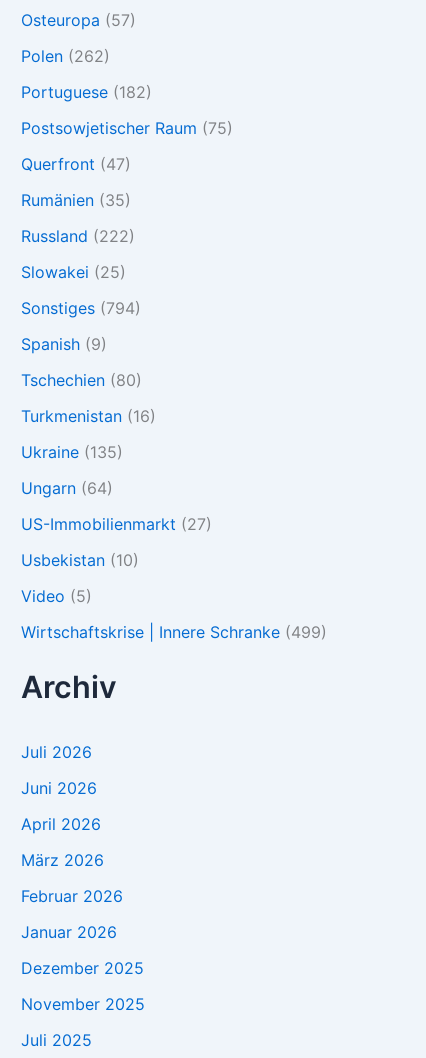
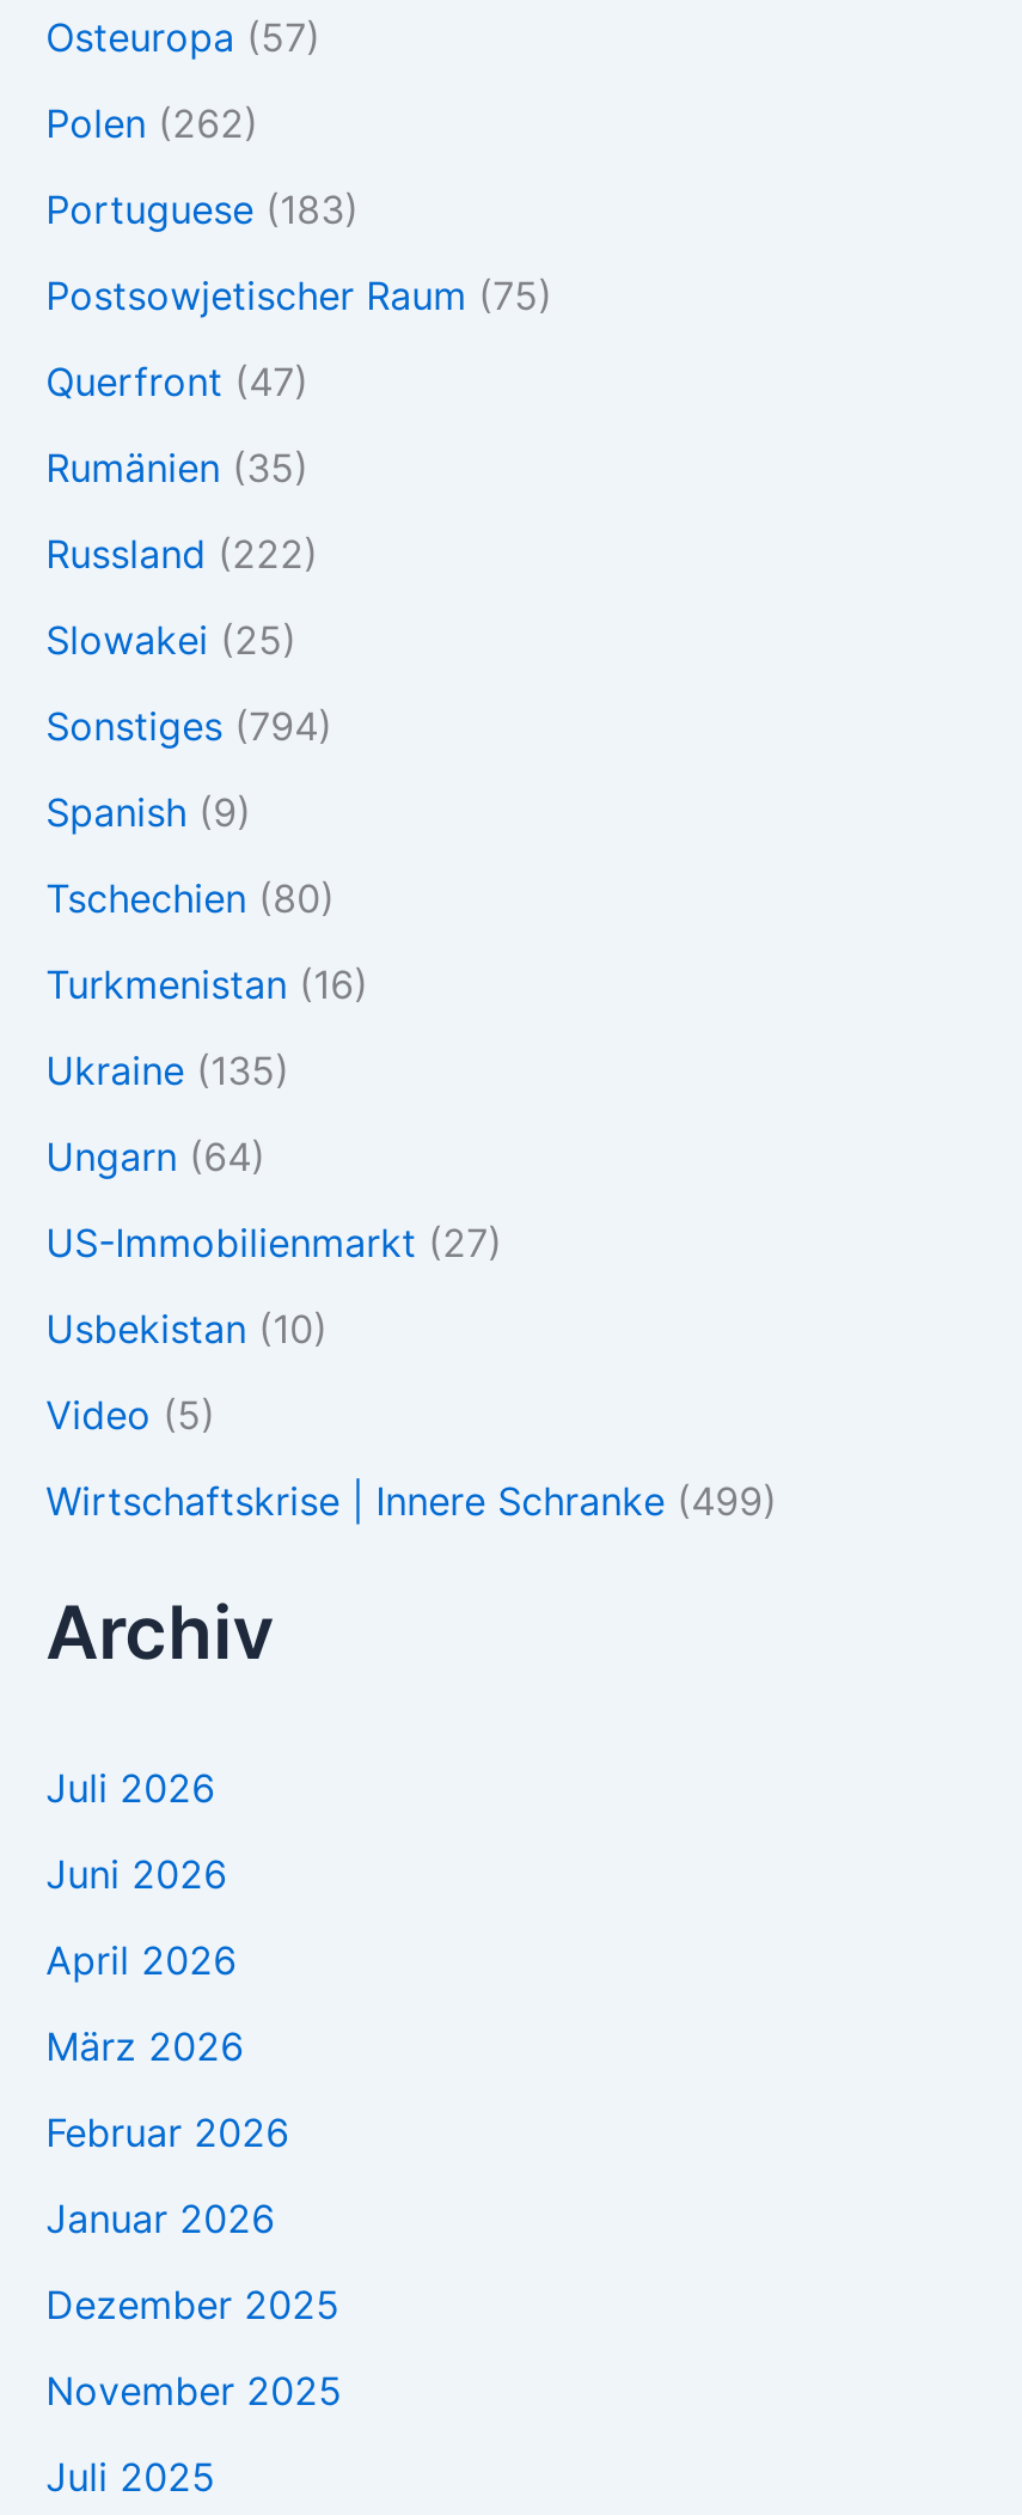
- Portuguese (182)
+ Portuguese (183)
